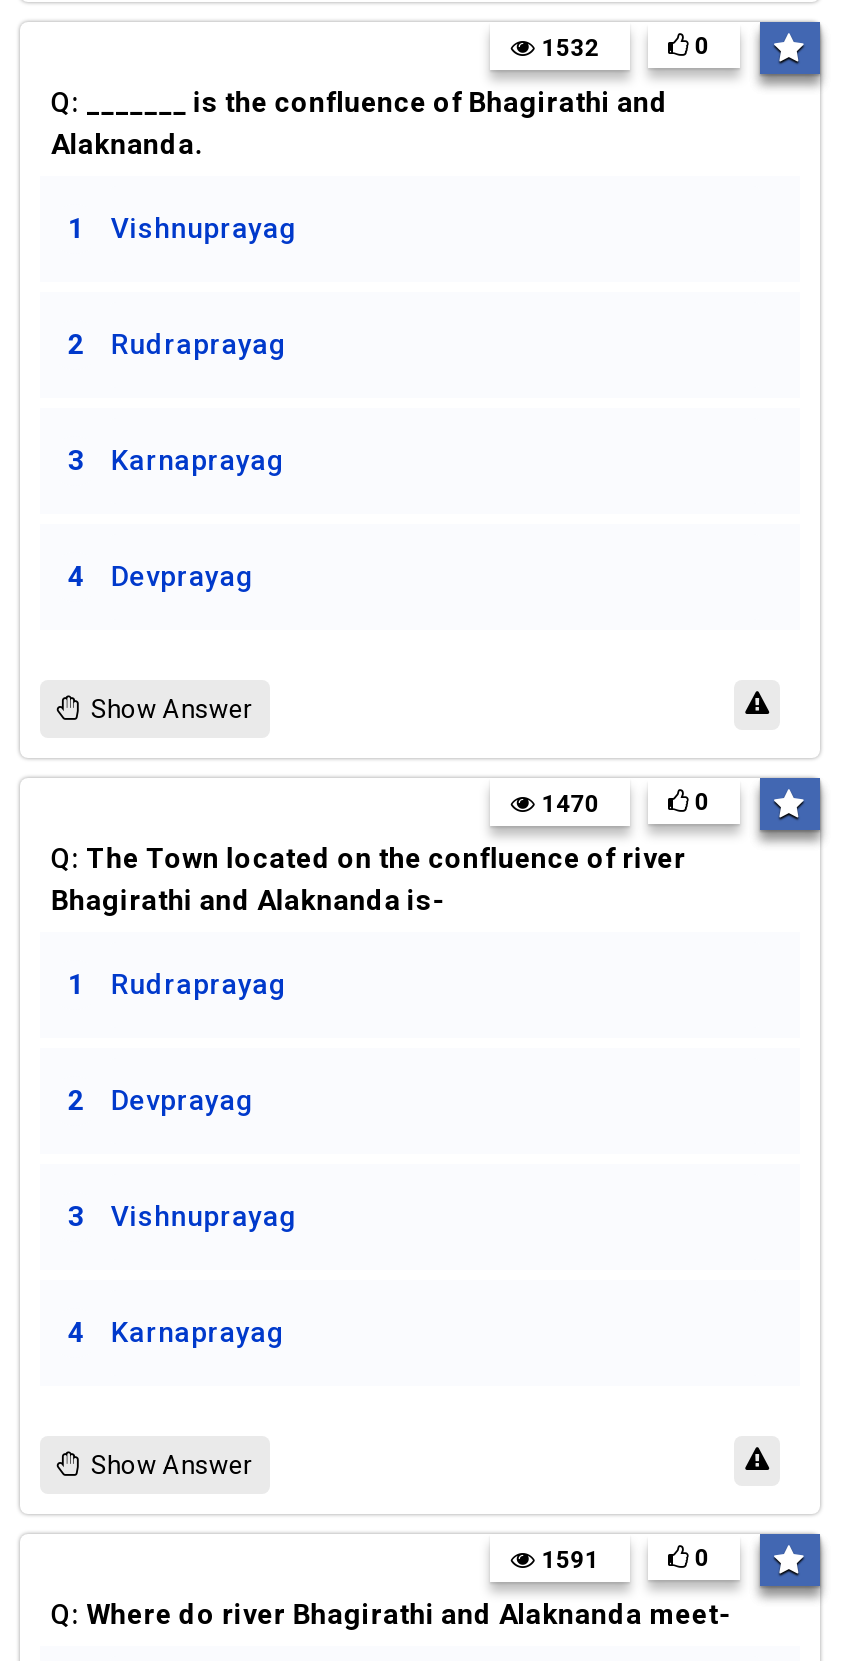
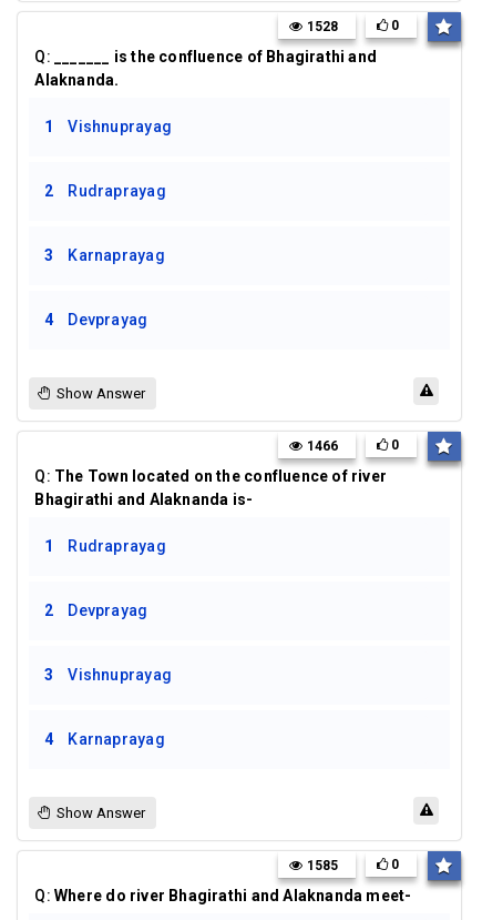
- 1532
+ 1528

- 1470
+ 1466

- 1591
+ 1585
